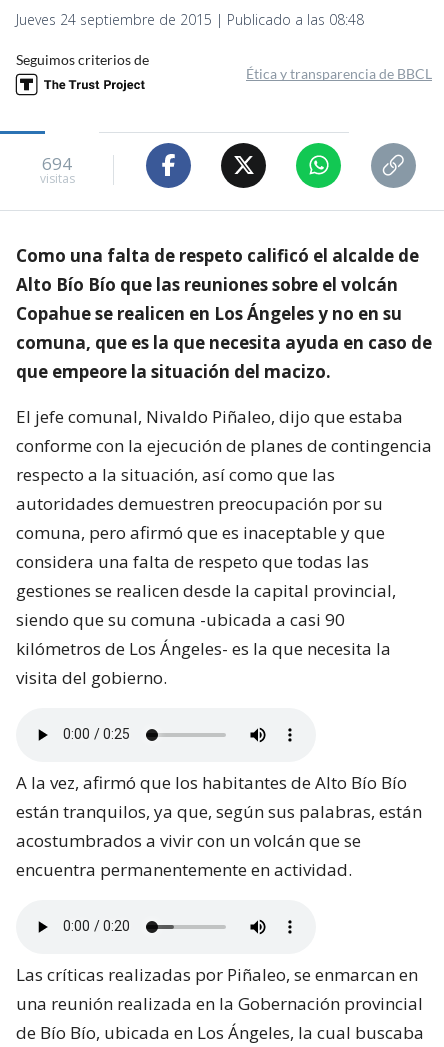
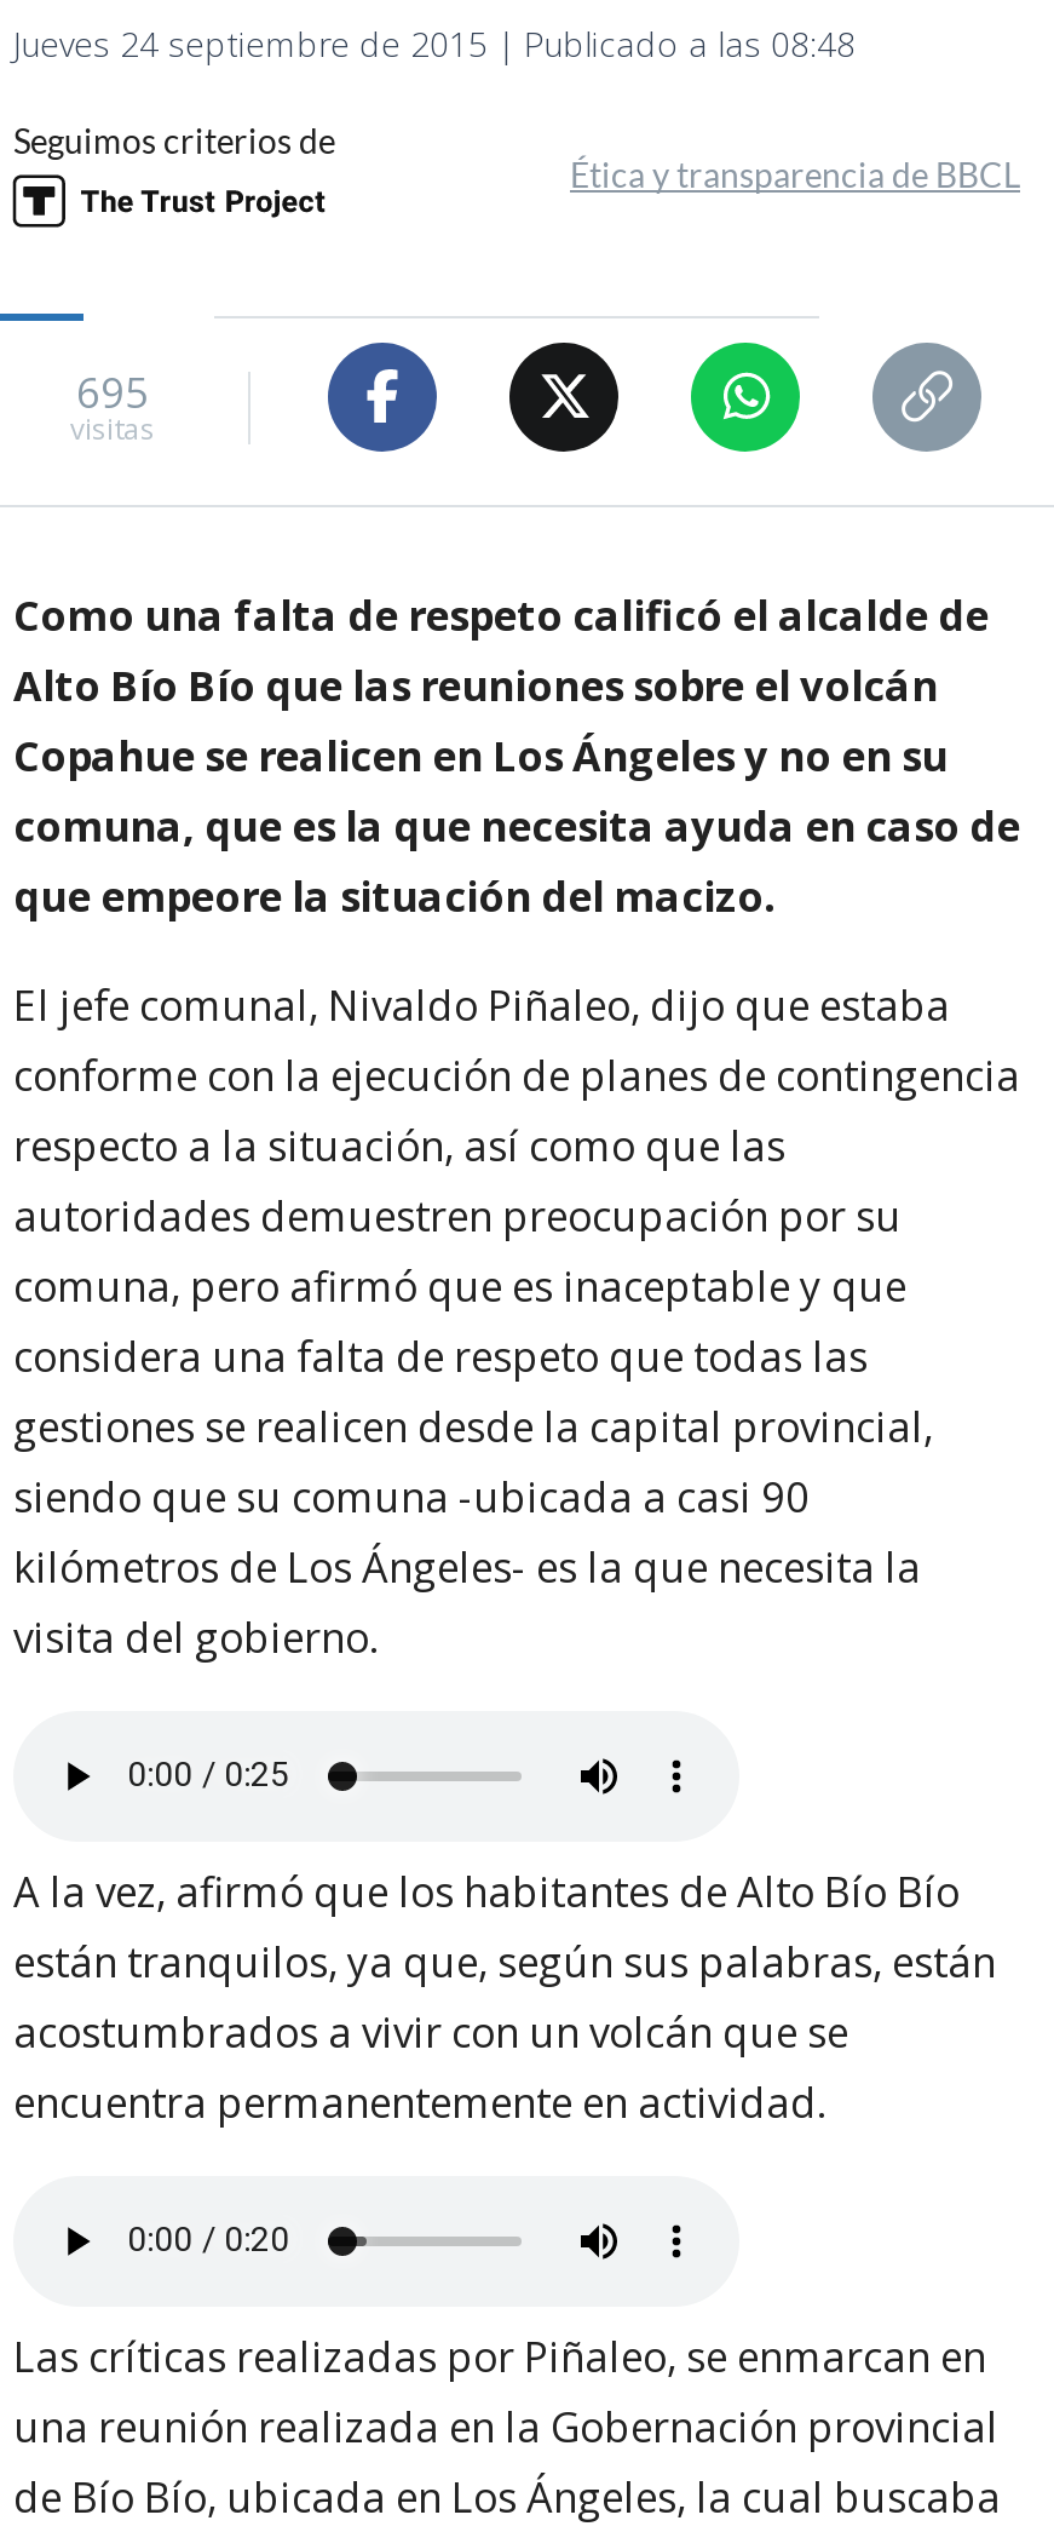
- 694
+ 695
